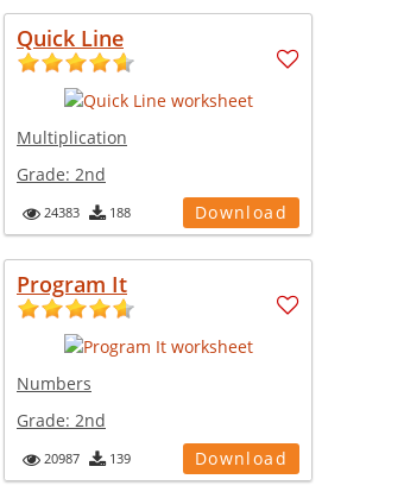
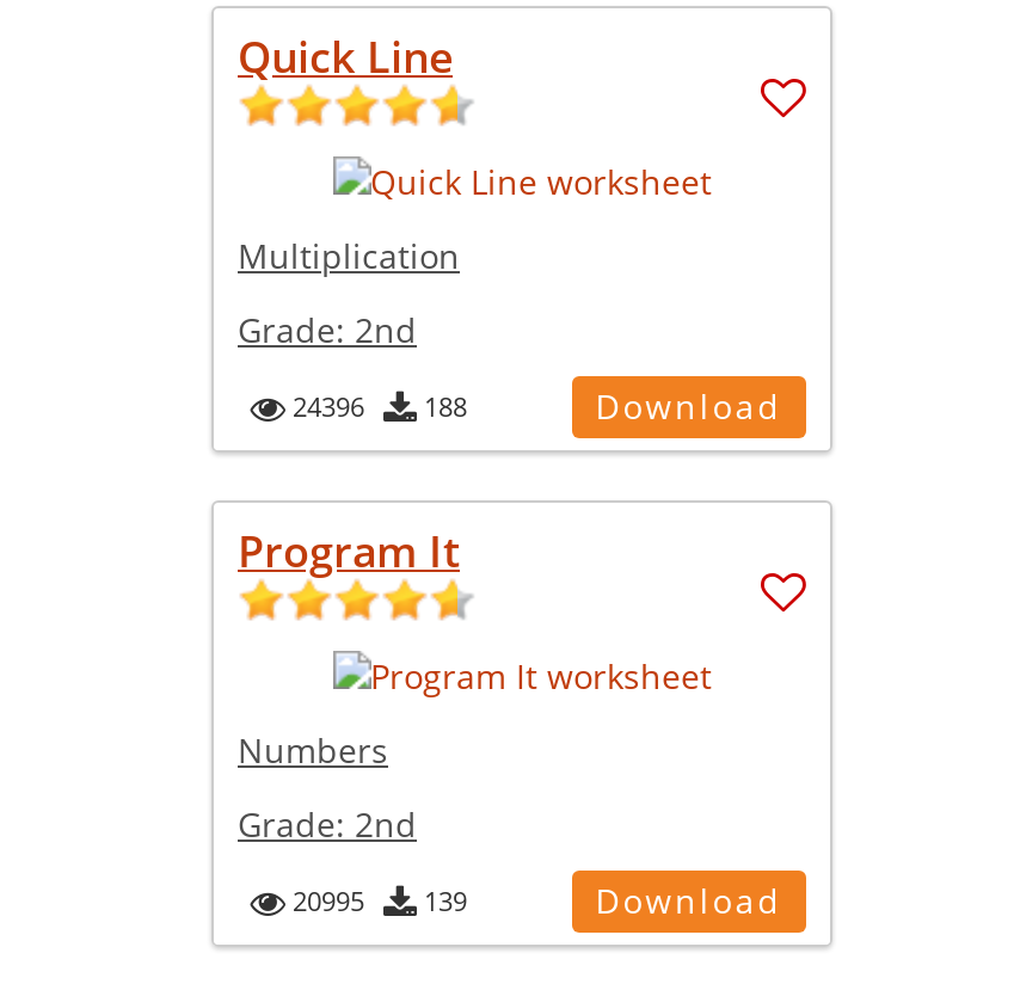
- 24383 188
+ 24396 188

- 20987 139
+ 20995 139
